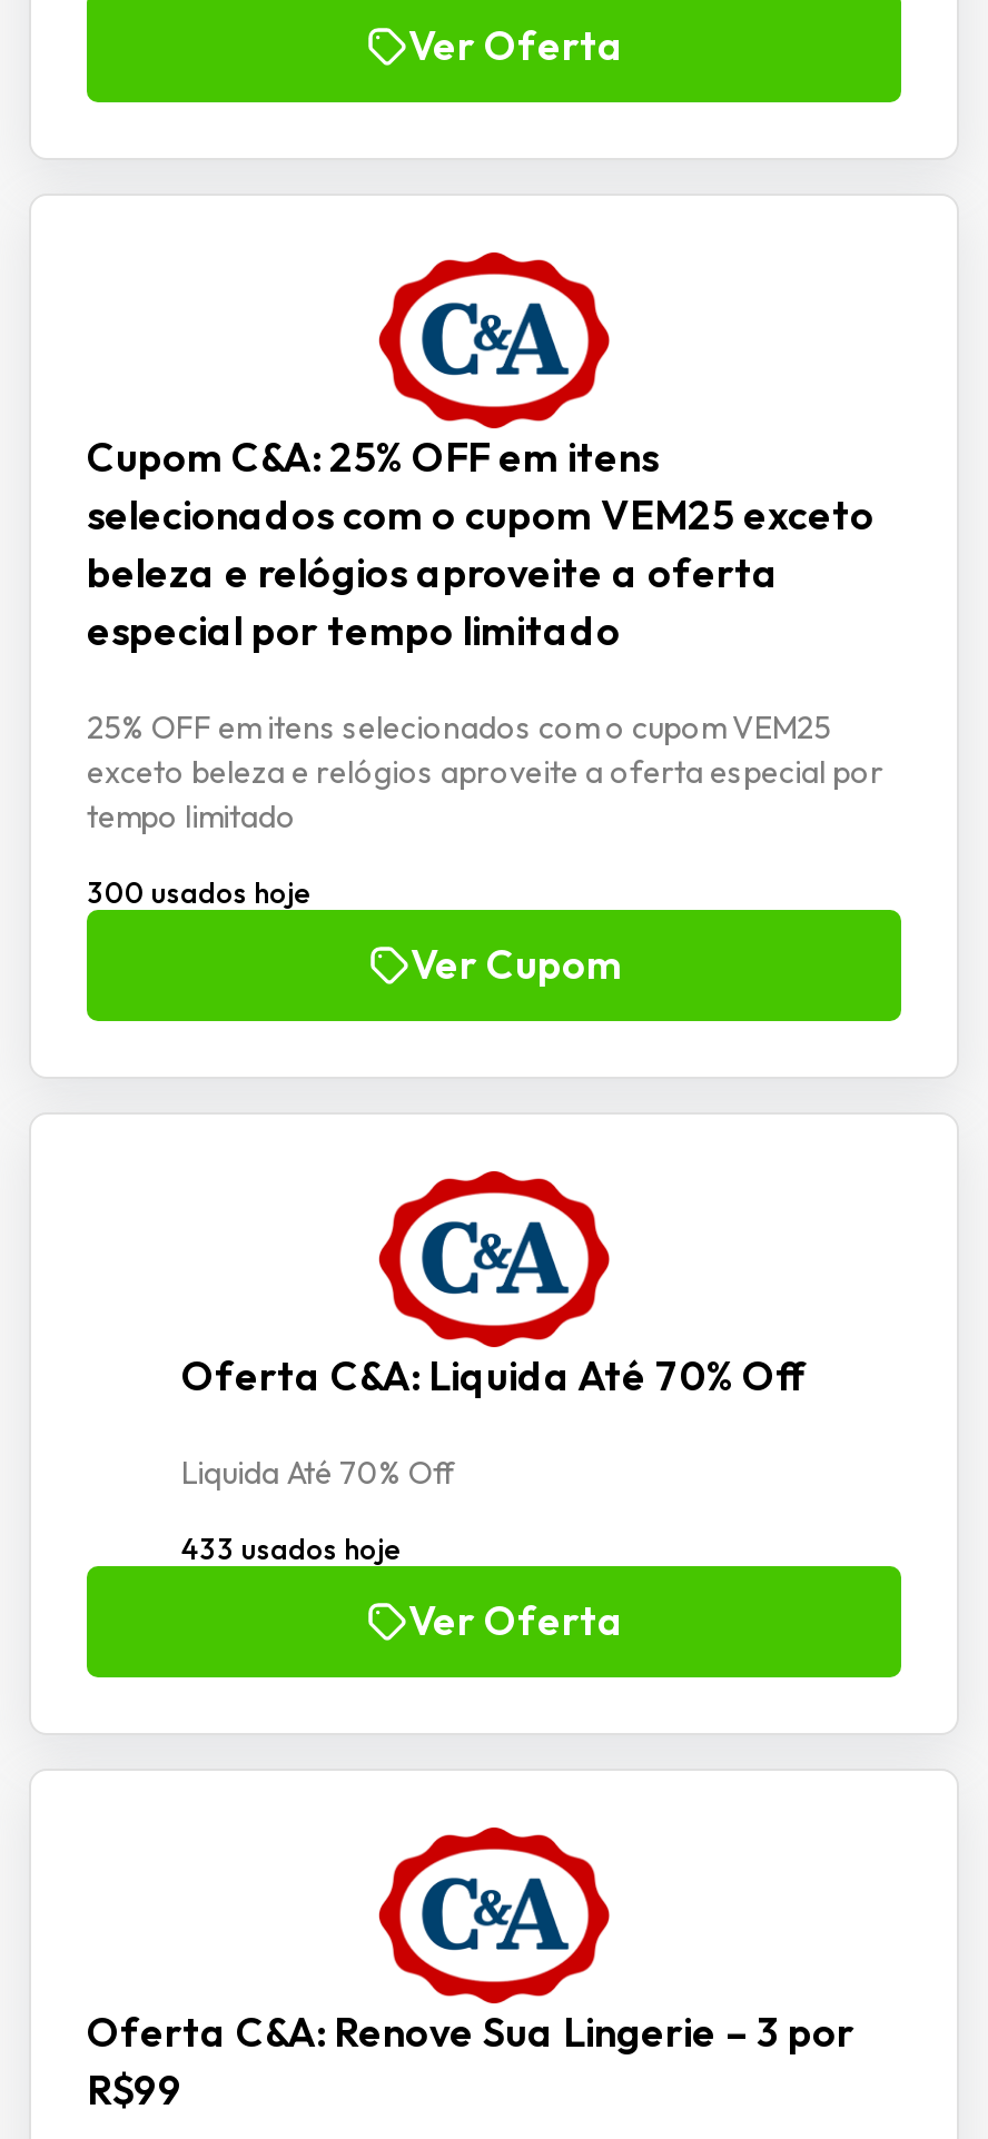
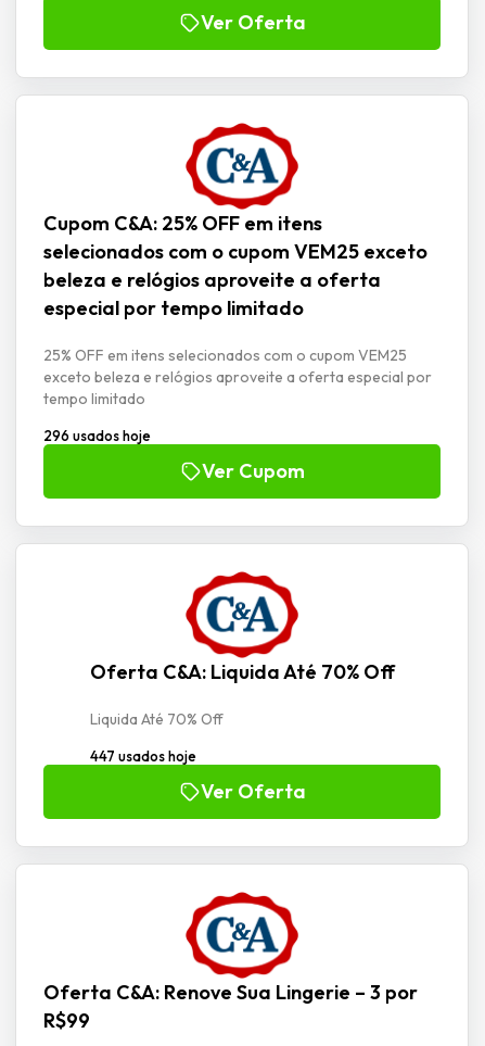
- 300 usados hoje
+ 296 usados hoje

- 433 usados hoje
+ 447 usados hoje
